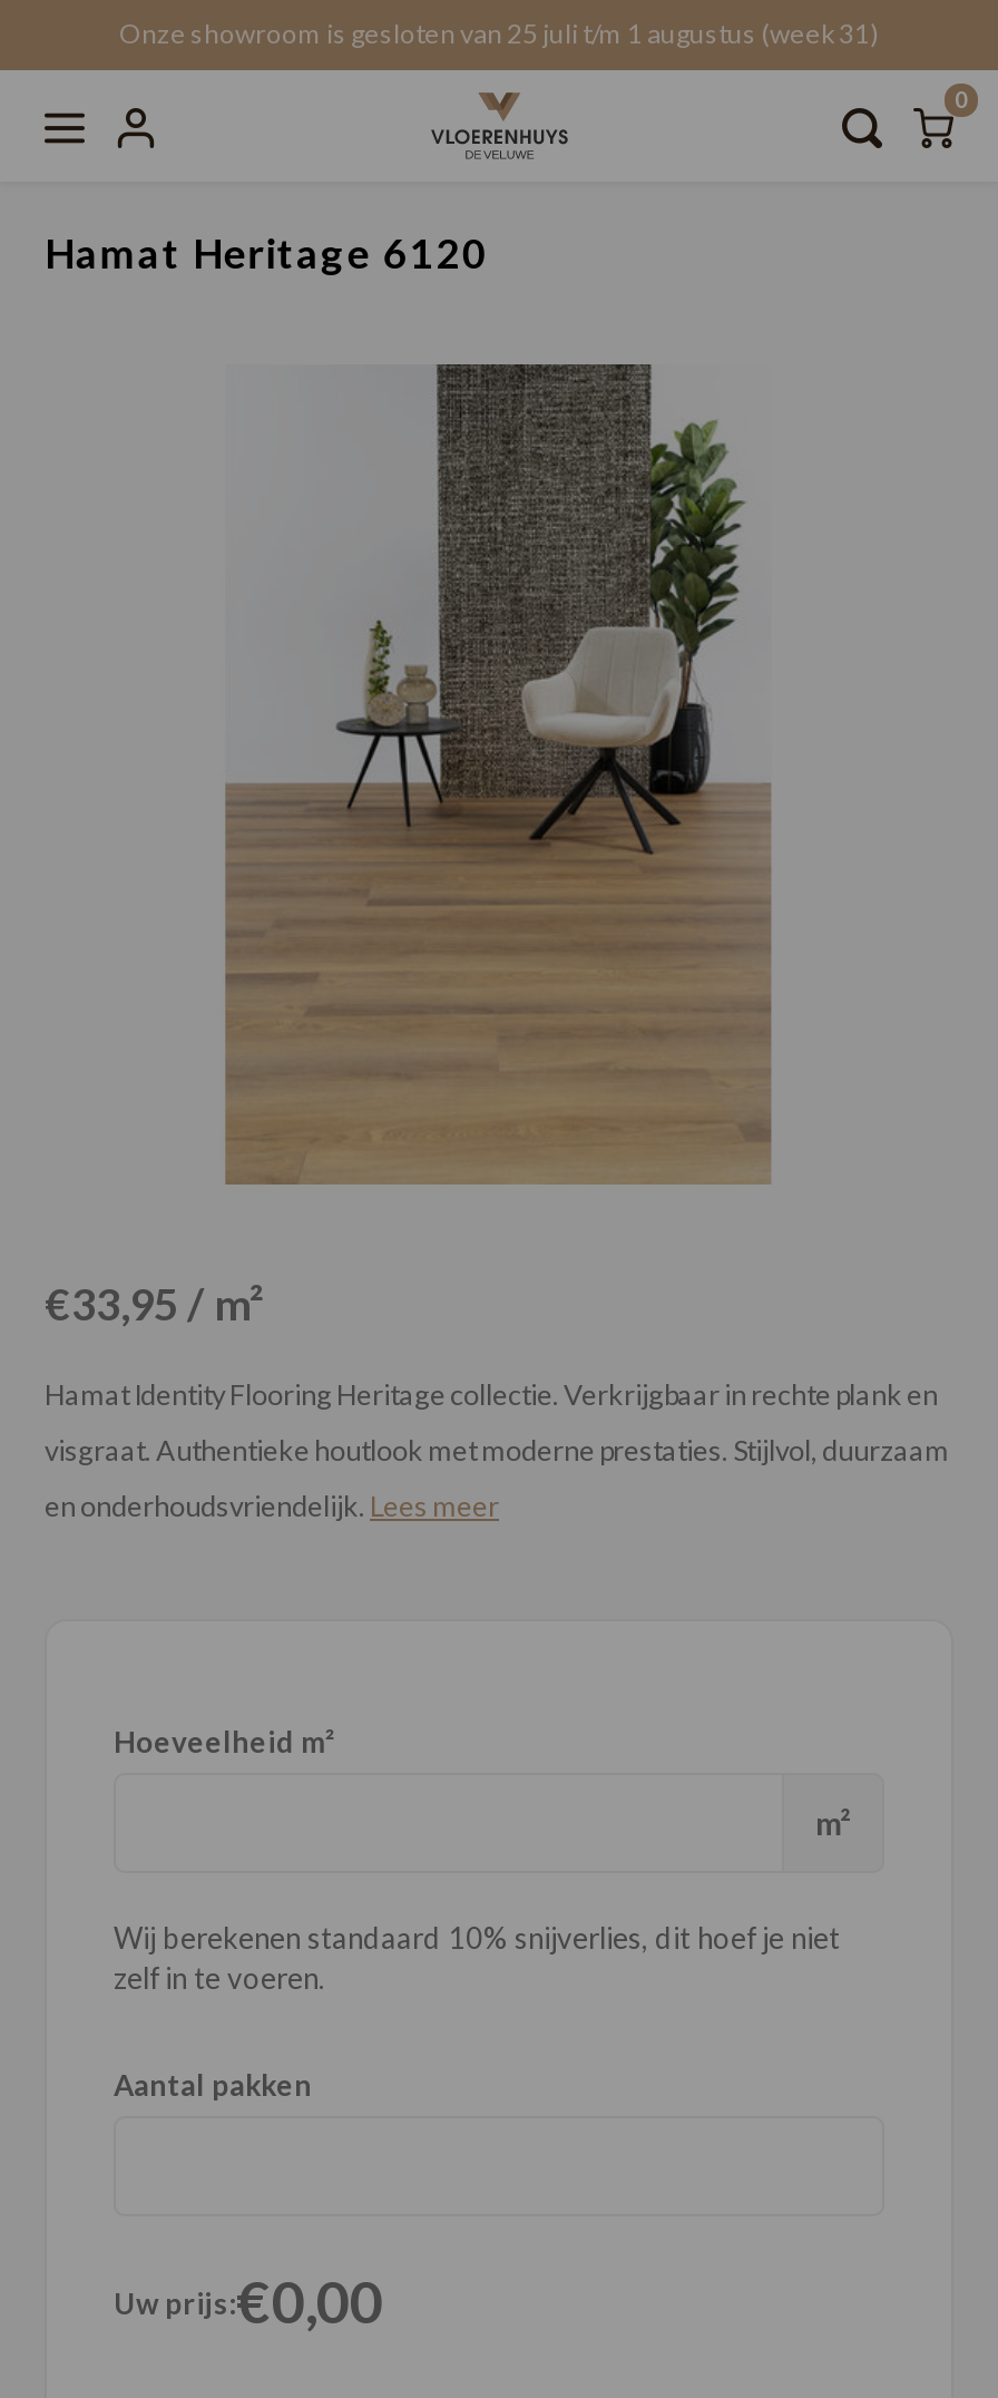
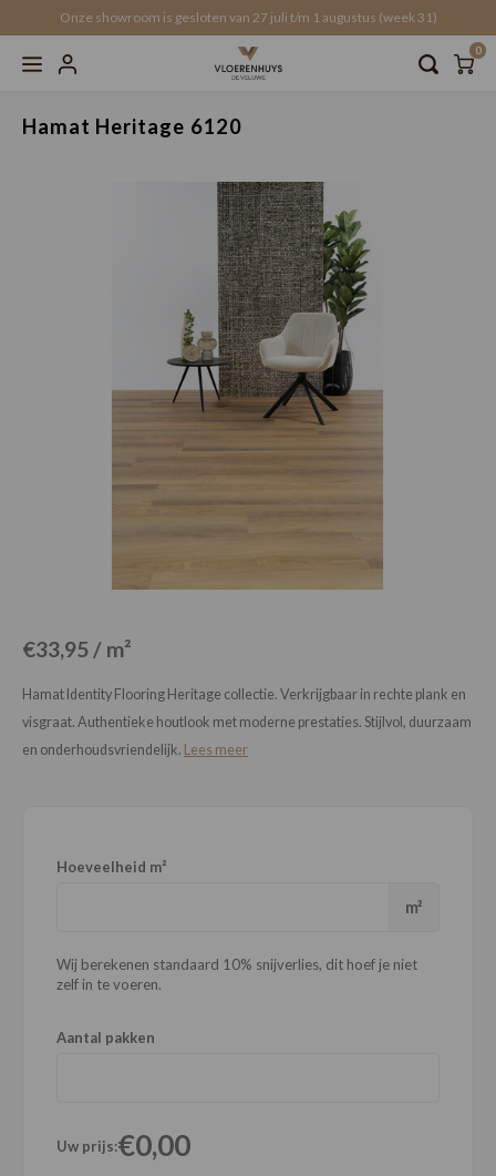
- Onze showroom is gesloten van 25 juli t/m 1 augustus (week 31)
+ Onze showroom is gesloten van 27 juli t/m 1 augustus (week 31)
